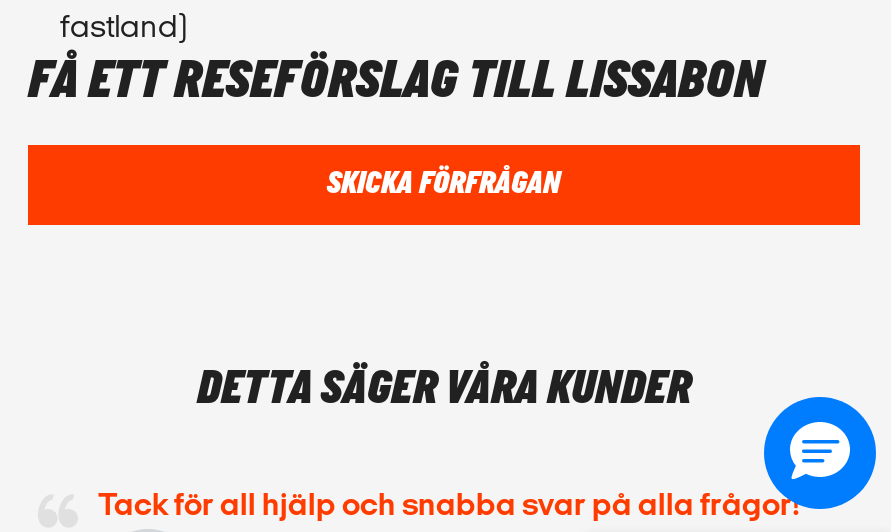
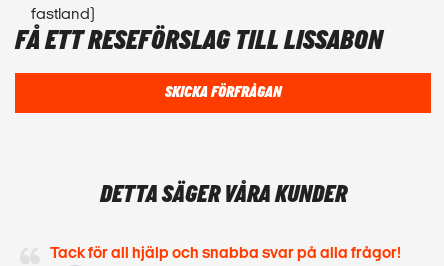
- [image]
